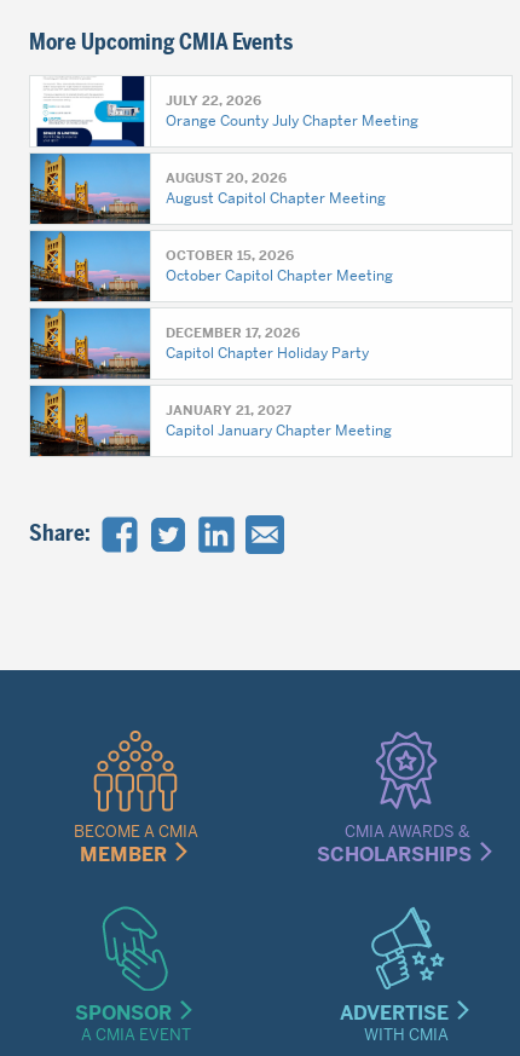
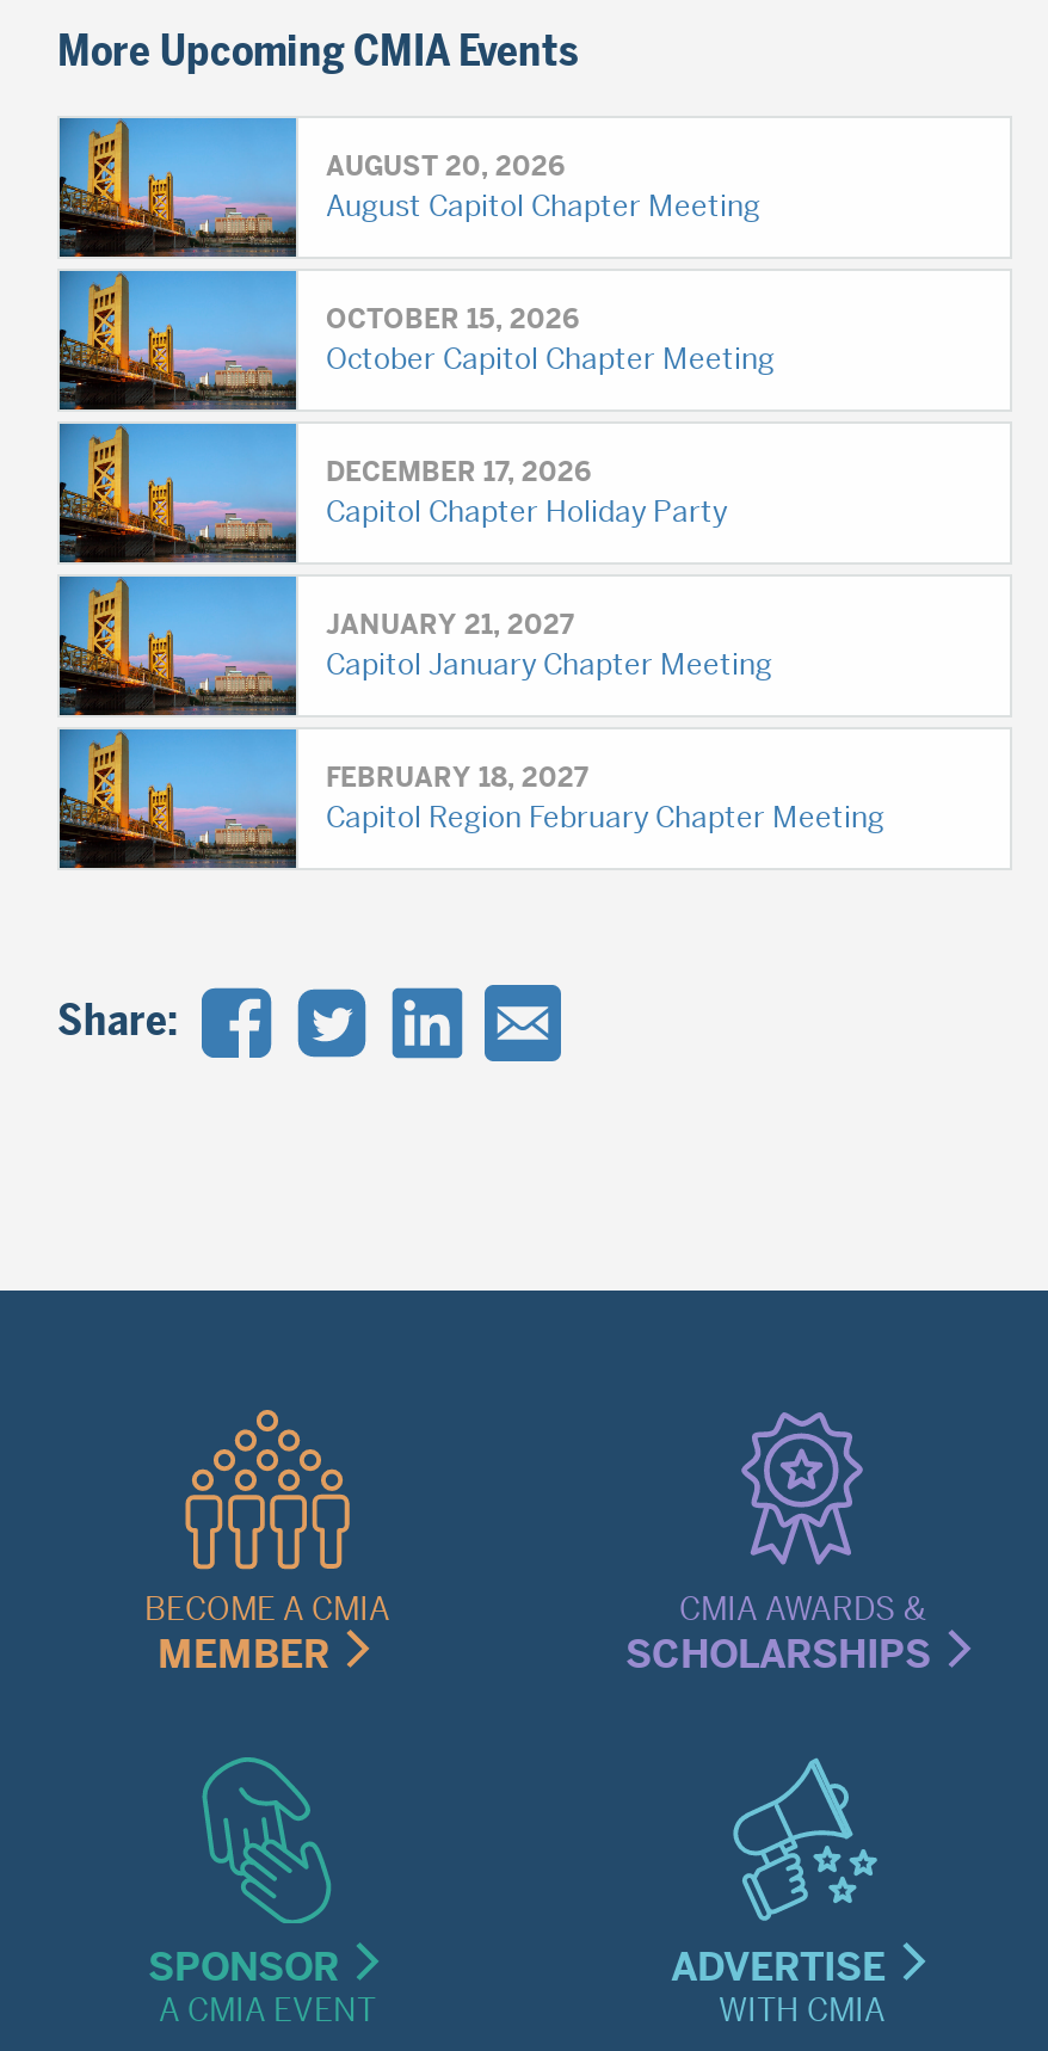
- [image]
- JULY 22, 2026
- Orange County July Chapter Meeting

moved up: AUGUST 20, 2026 | August Capitol Chapter Meeting | OCTOBER 15, 2026 | October Capitol Chapter Meeting | DECEMBER 17, 2026 | Capitol Chapter Holiday Party | JANUARY 21, 2027 | Capitol January Chapter Meeting

+ FEBRUARY 18, 2027
+ Capitol Region February Chapter Meeting
